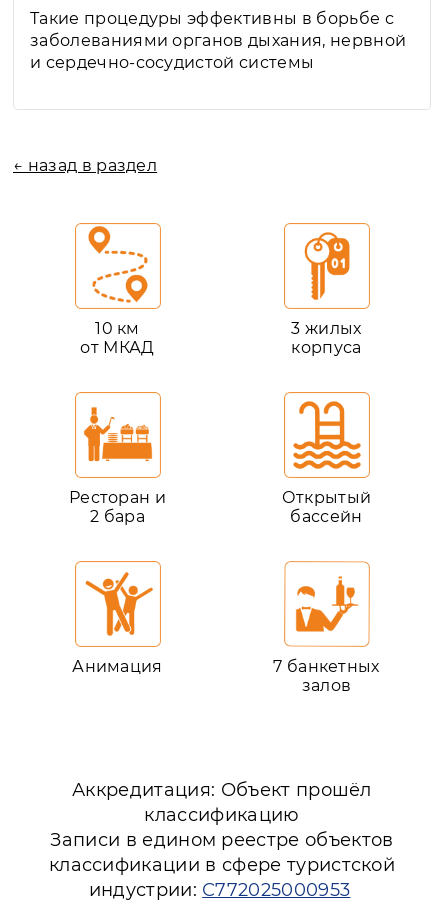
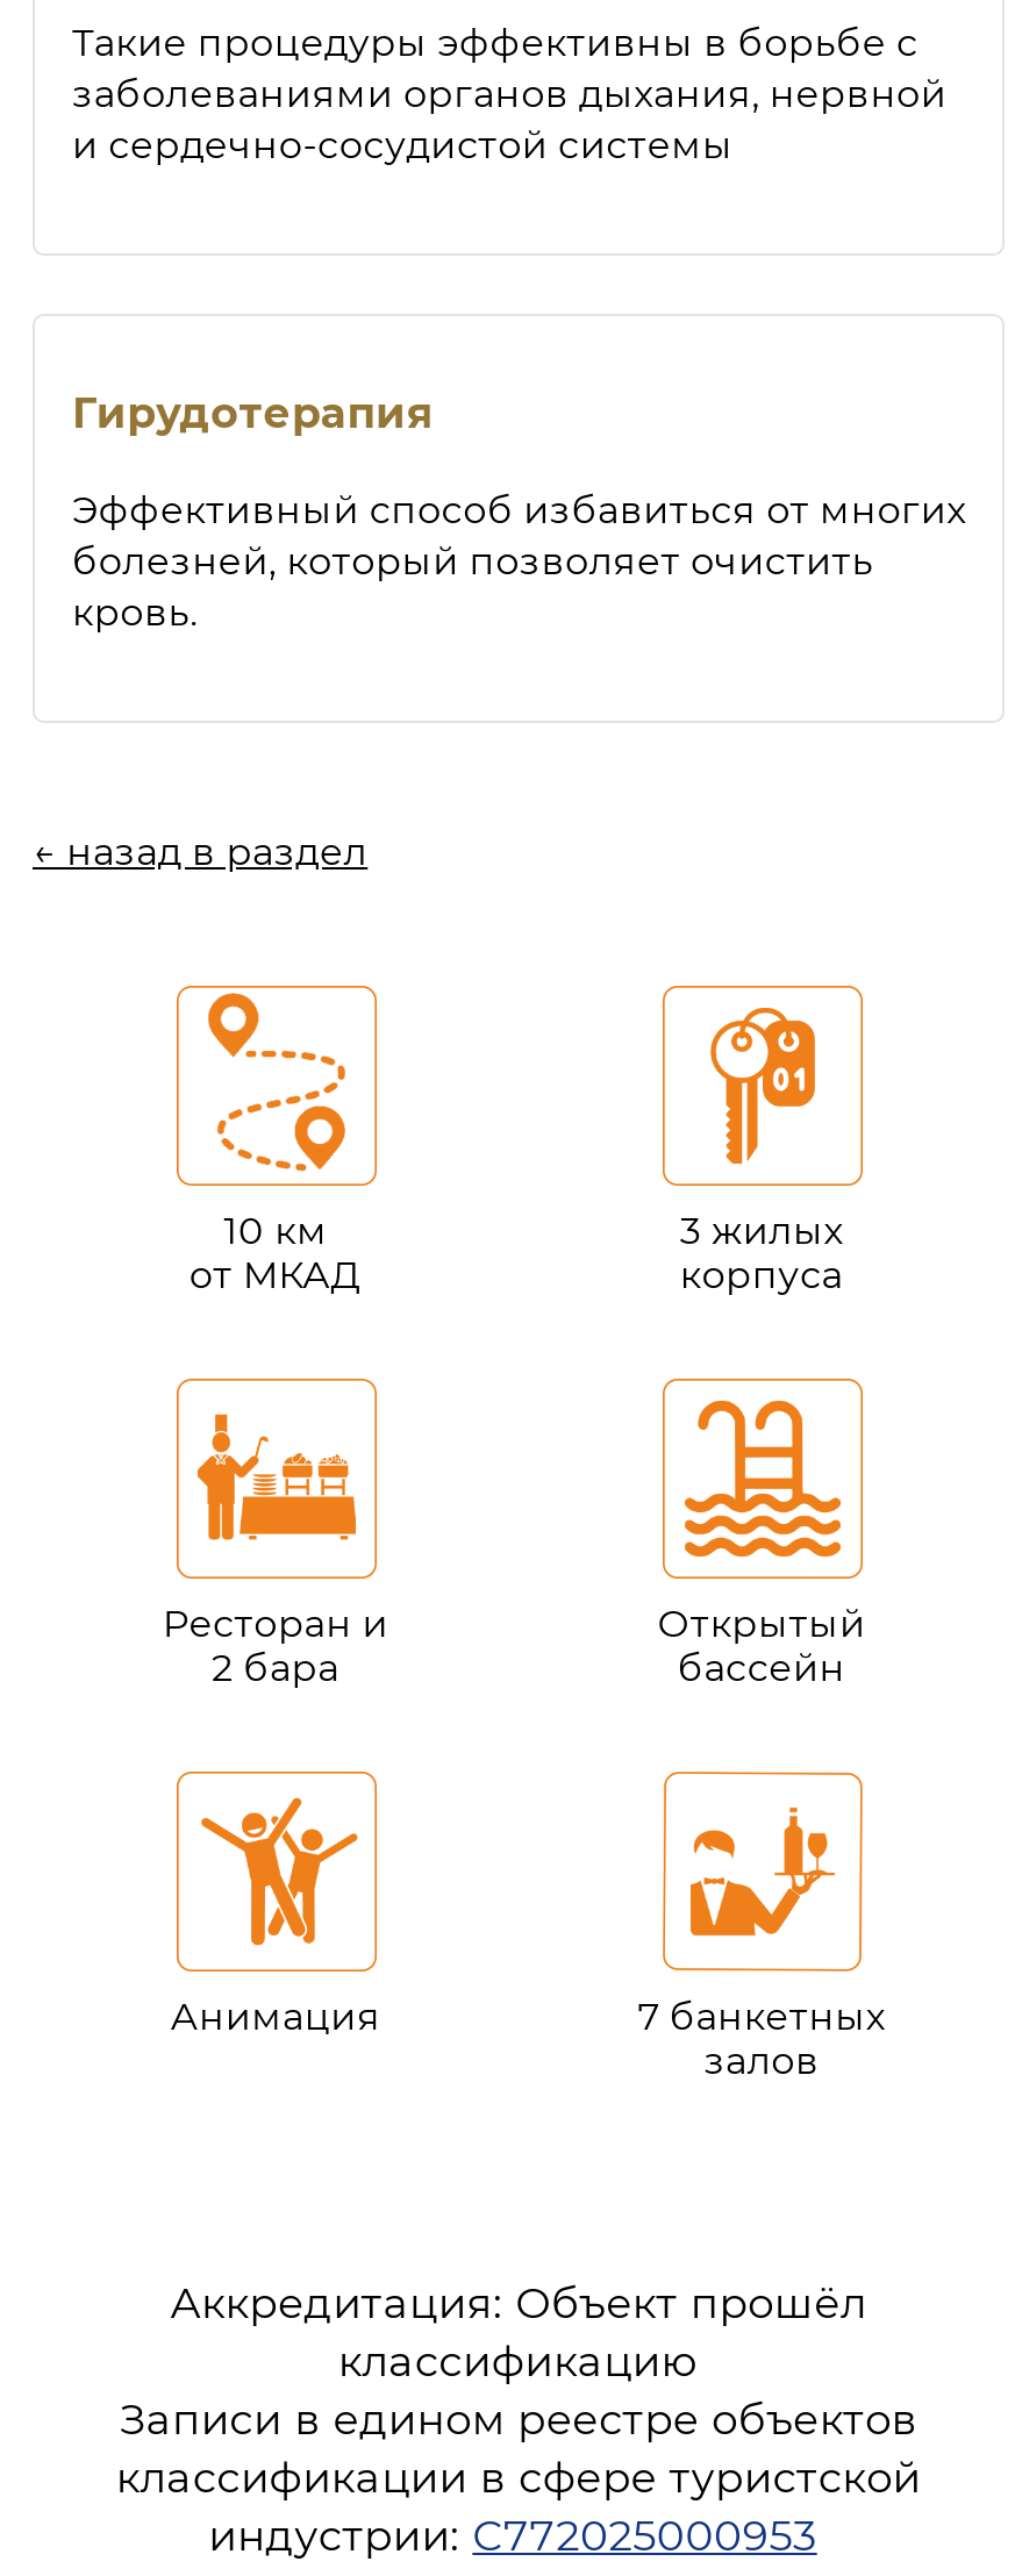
+ Гирудотерапия
+ Эффективный способ избавиться от многих
+ болезней, который позволяет очистить
+ кровь.
